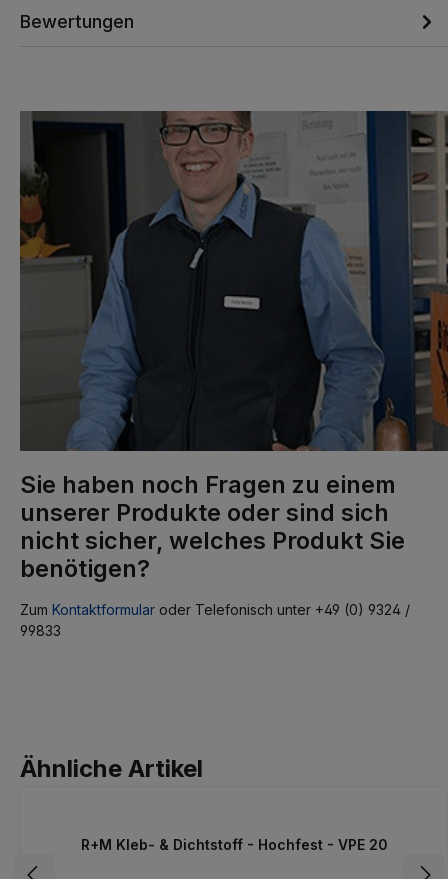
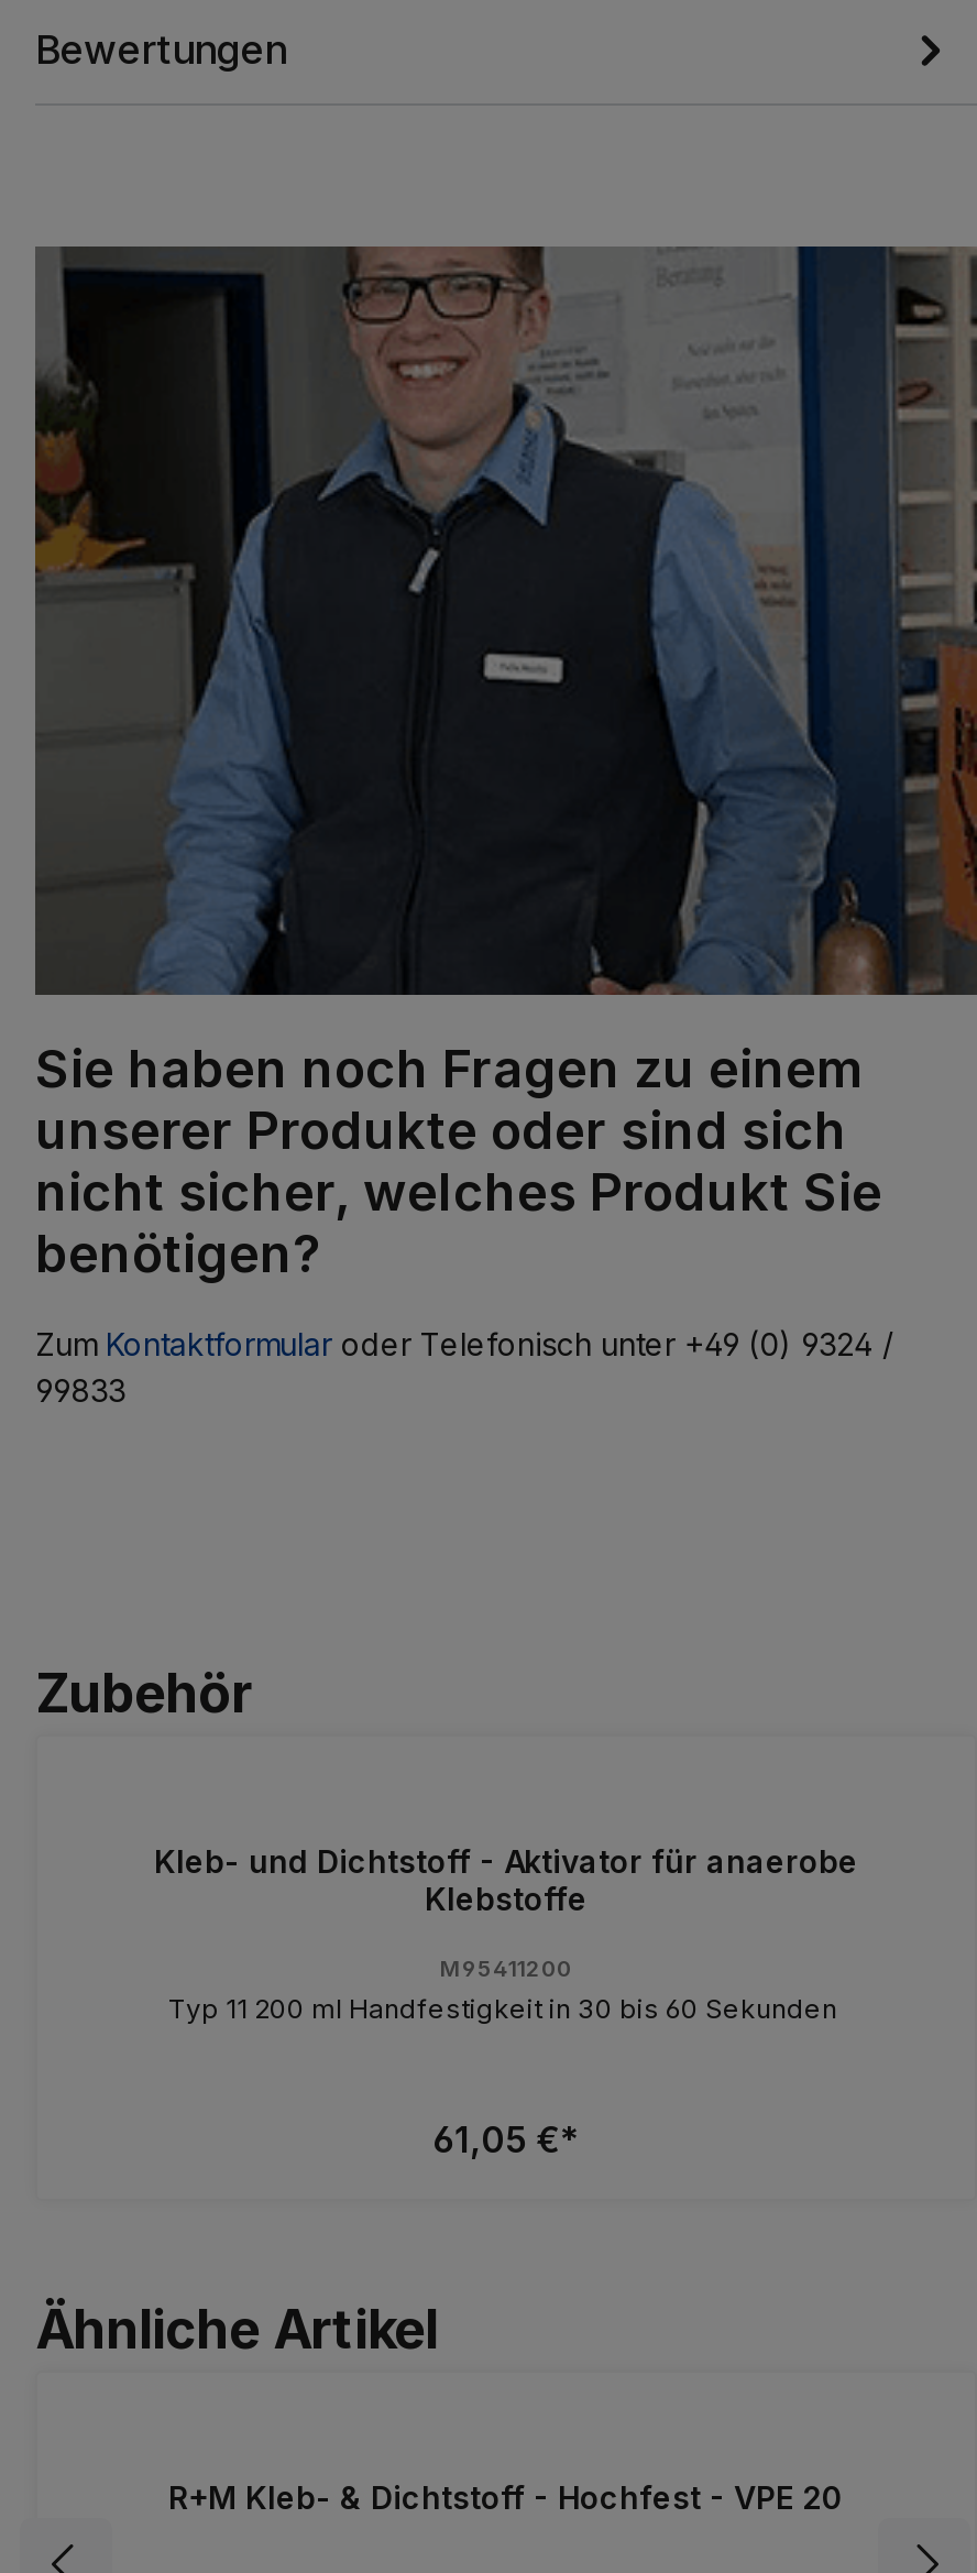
+ Zubehör
+ Kleb- und Dichtstoff - Aktivator für anaerobe
+ Klebstoffe
+ M95411200
+ Typ 11 200 ml Handfestigkeit in 30 bis 60 Sekunden
+ 61,05 €*
